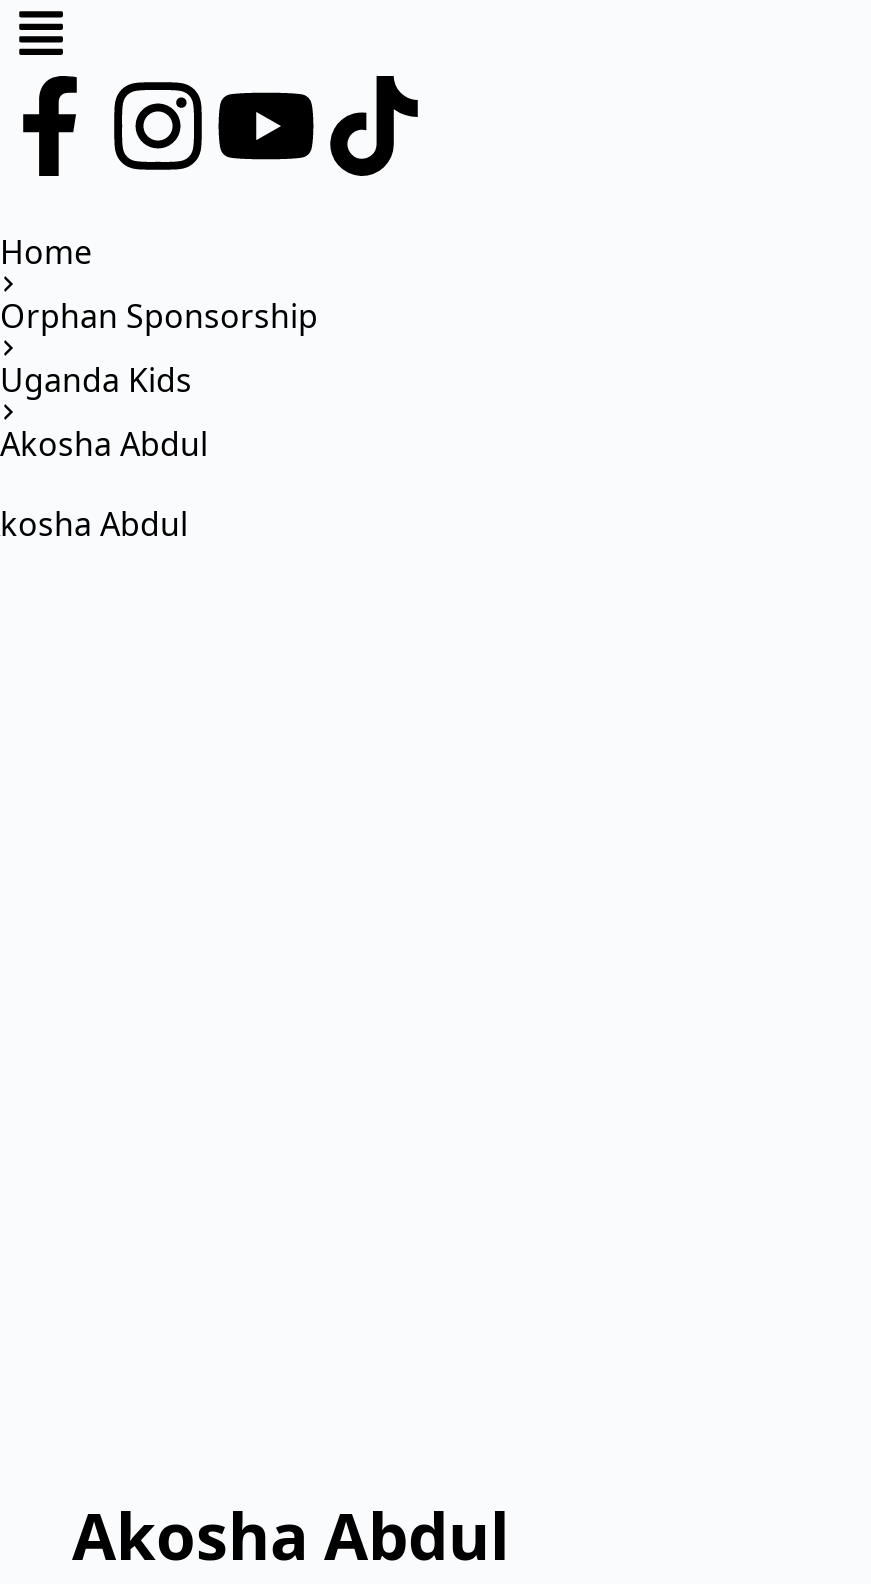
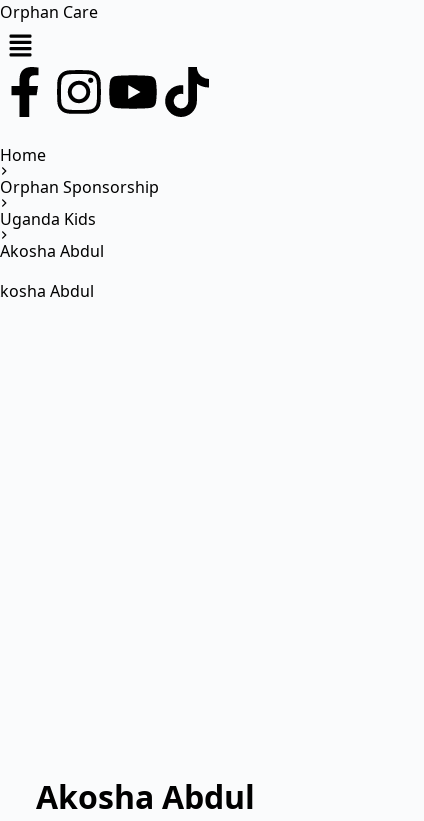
+ Orphan Care
